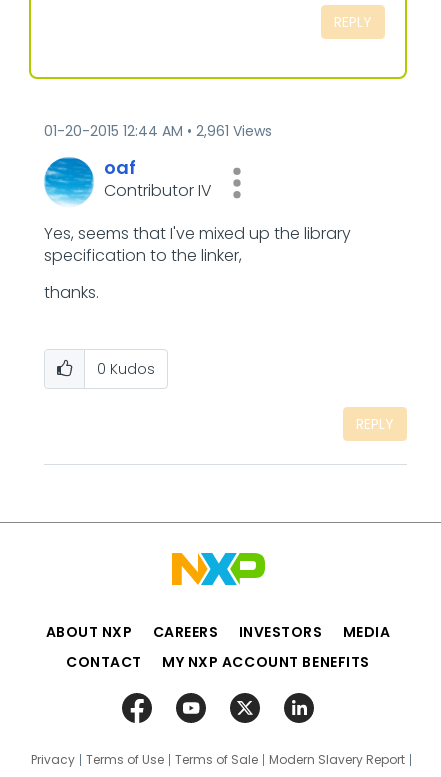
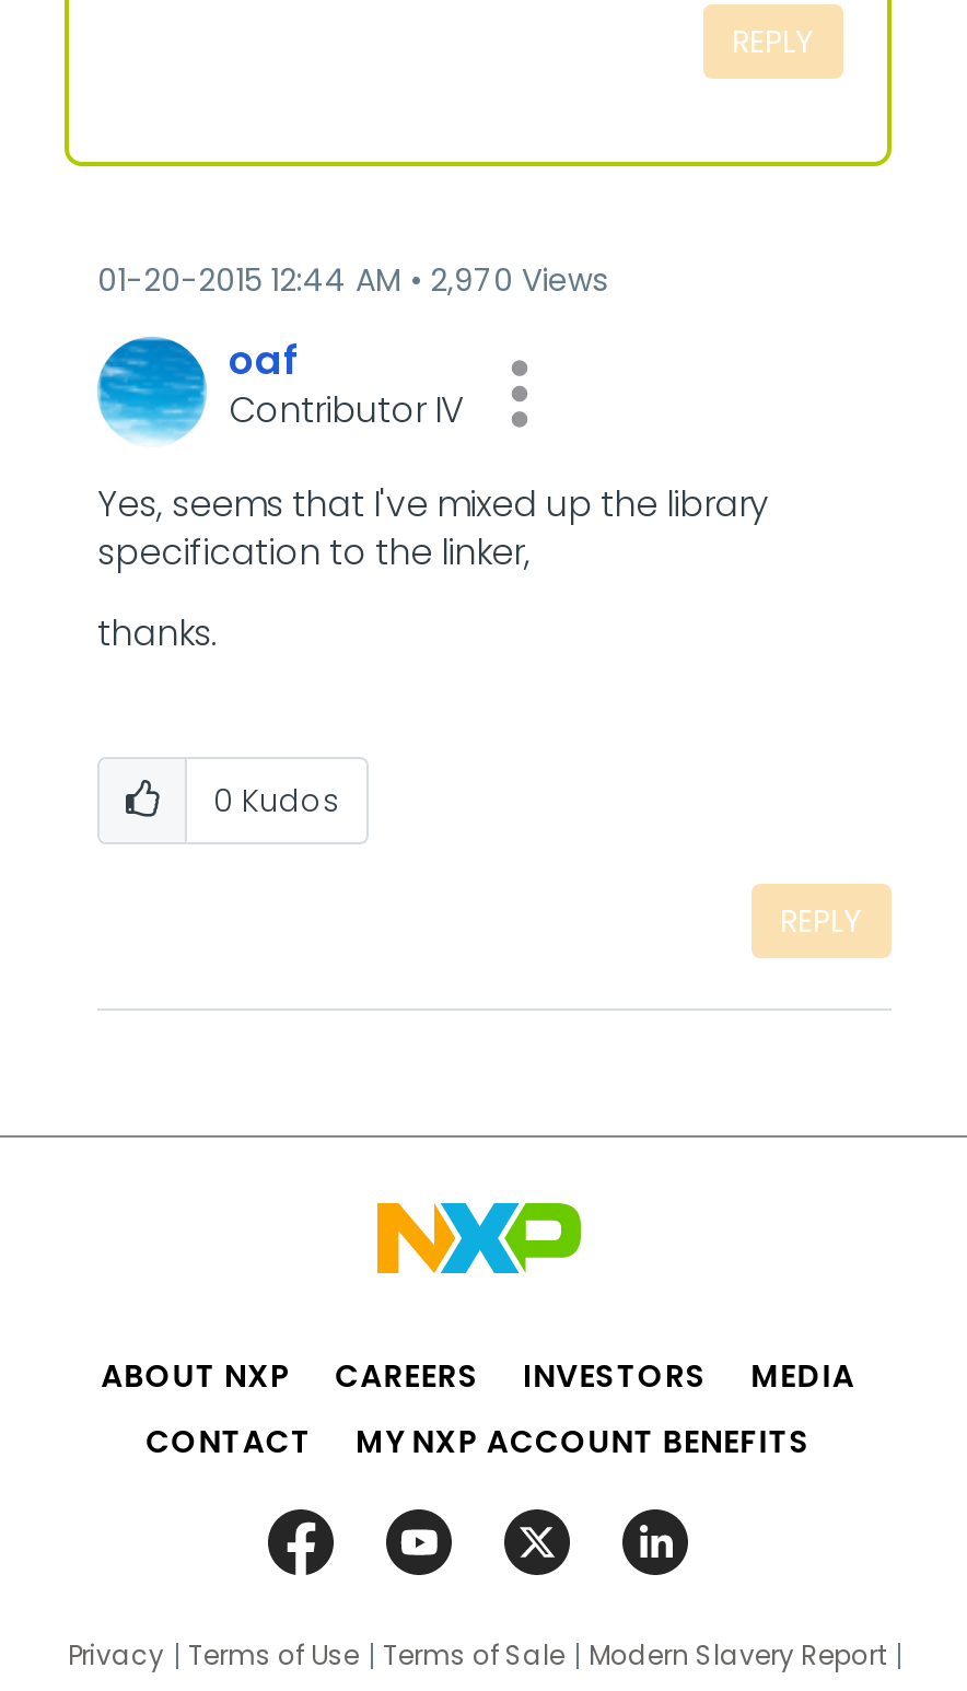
- 01-20-2015 12:44 AM 2,961 Views
+ 01-20-2015 12:44 AM 2,970 Views
